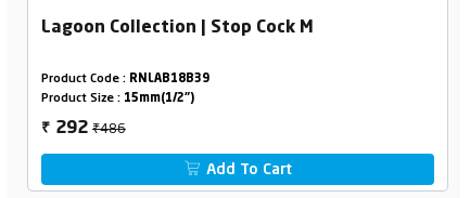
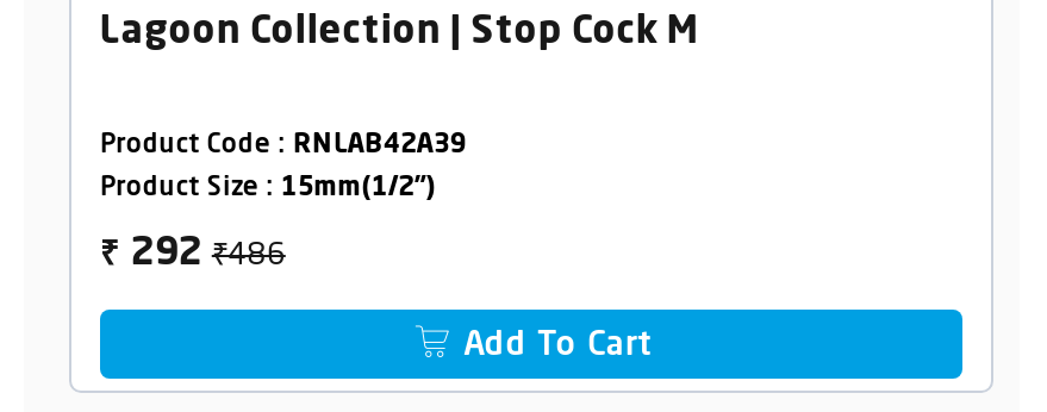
- Product Code : RNLAB18B39
+ Product Code : RNLAB42A39
